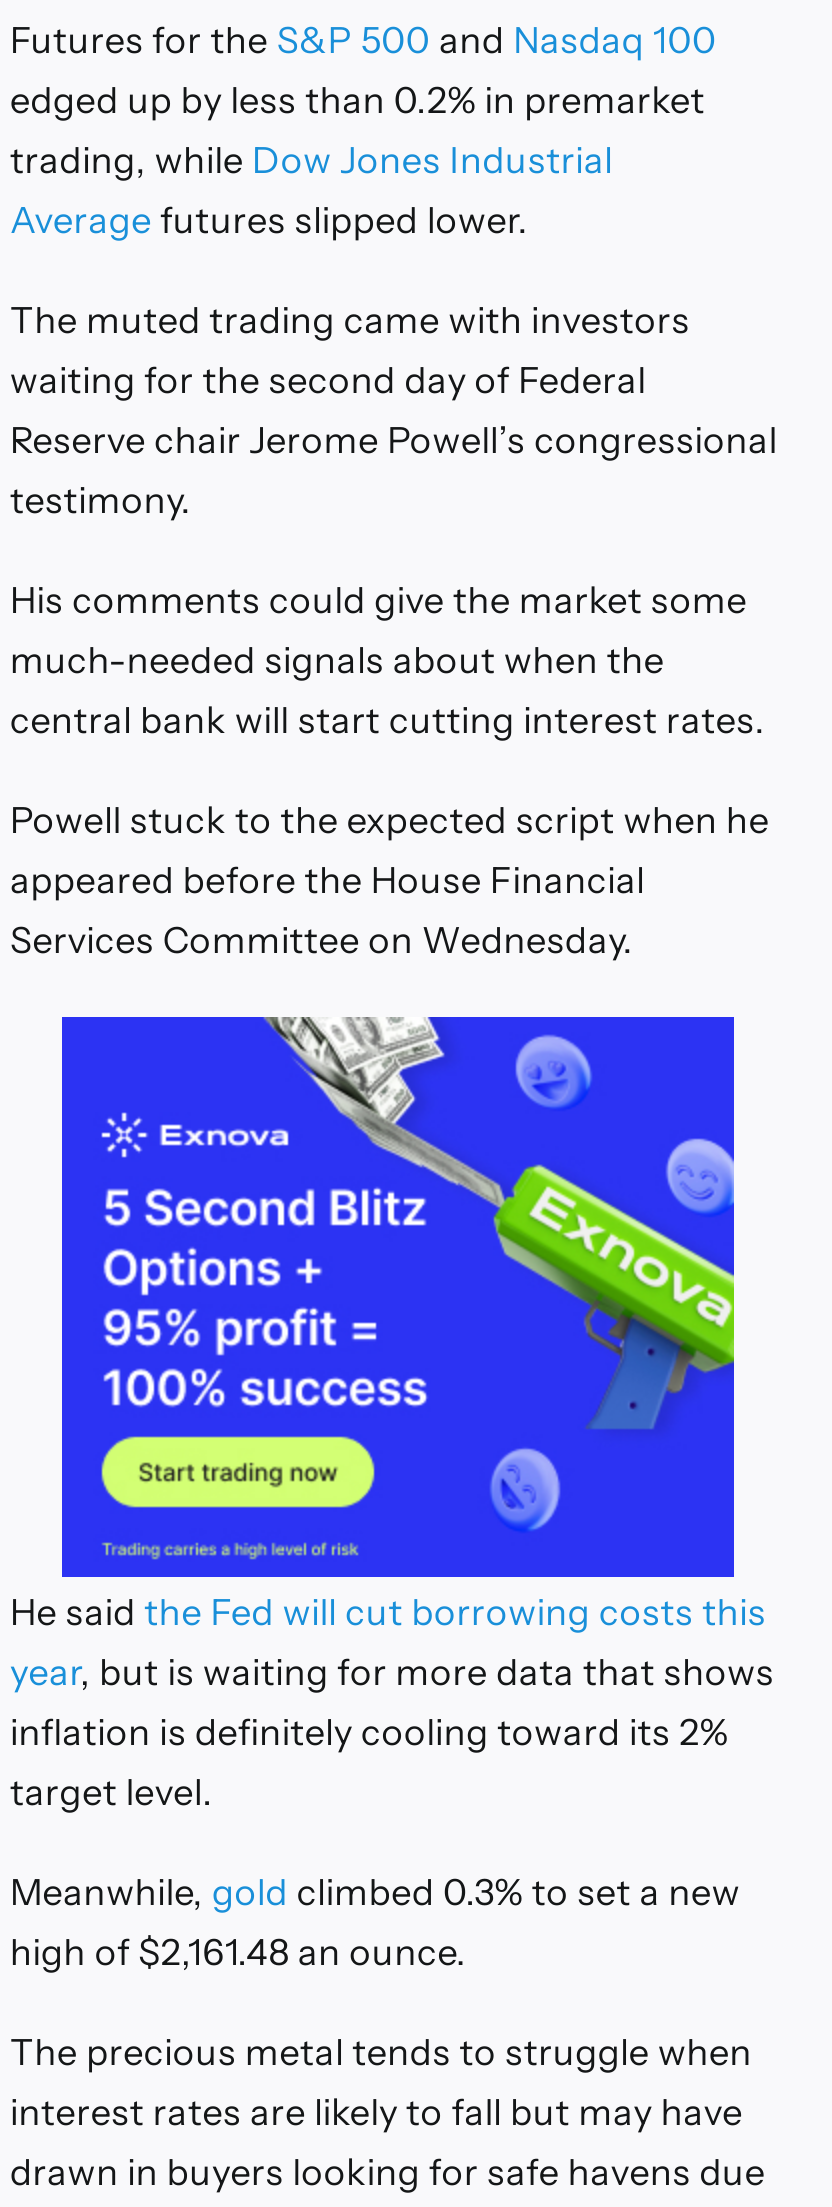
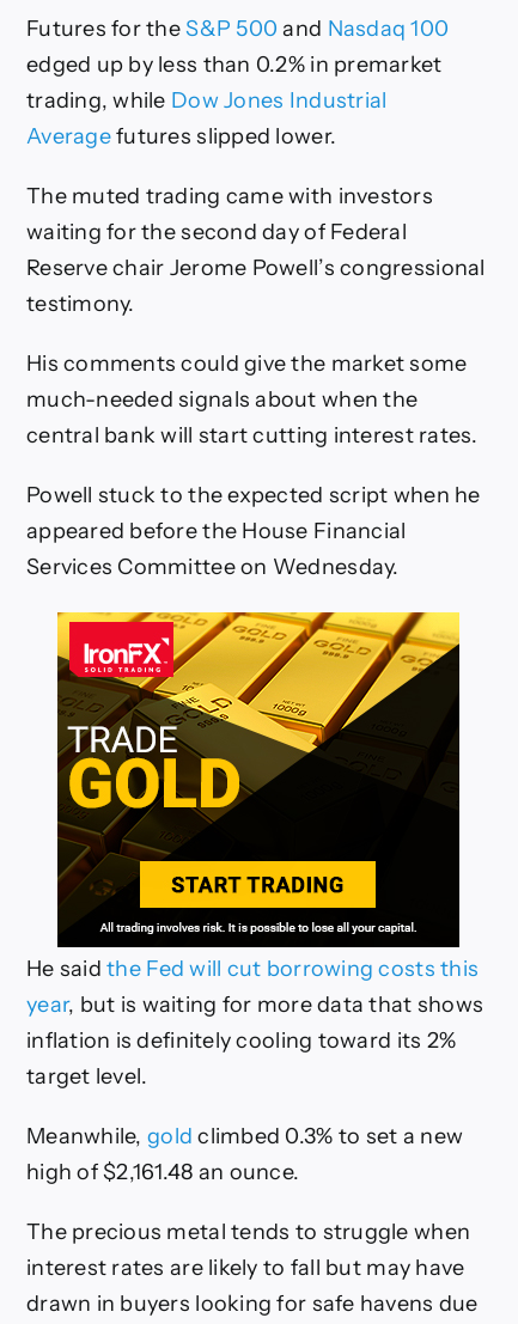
- [image]
+ [image]
